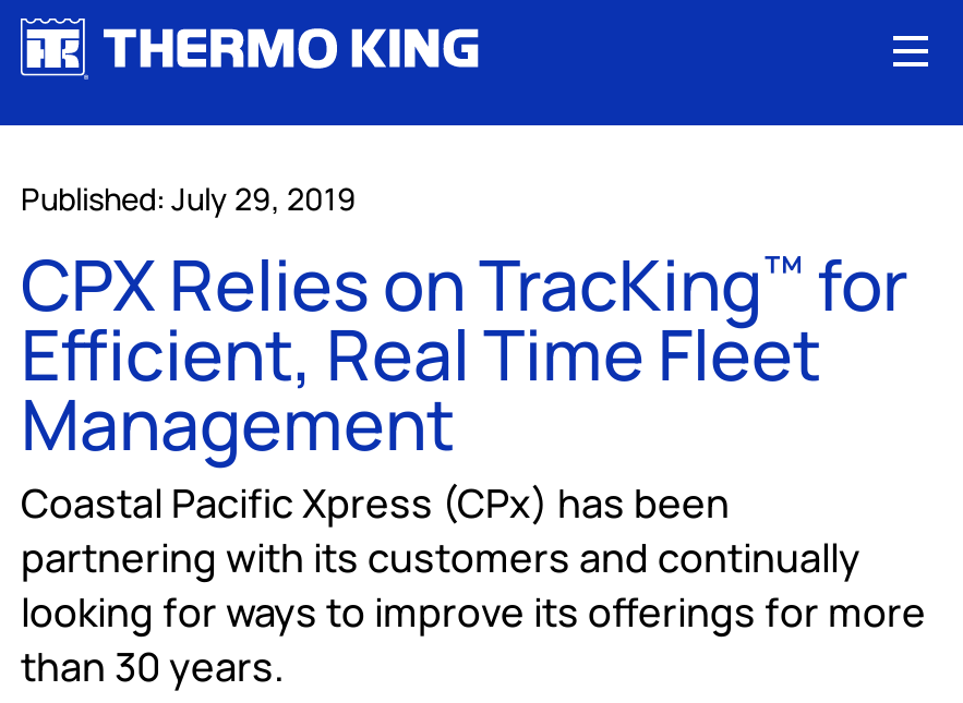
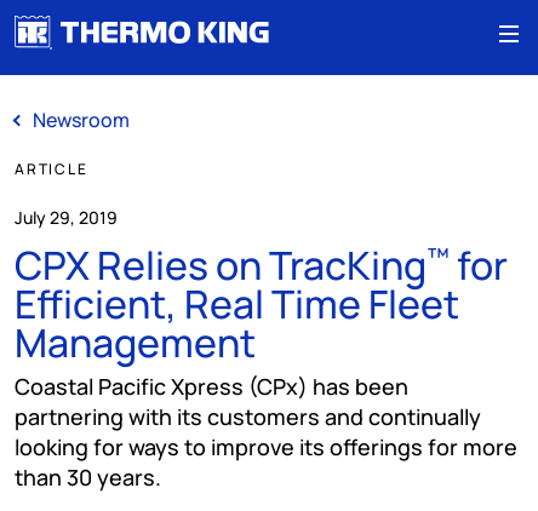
- Published: July 29, 2019
+ Newsroom
+ ARTICLE
+ July 29, 2019
